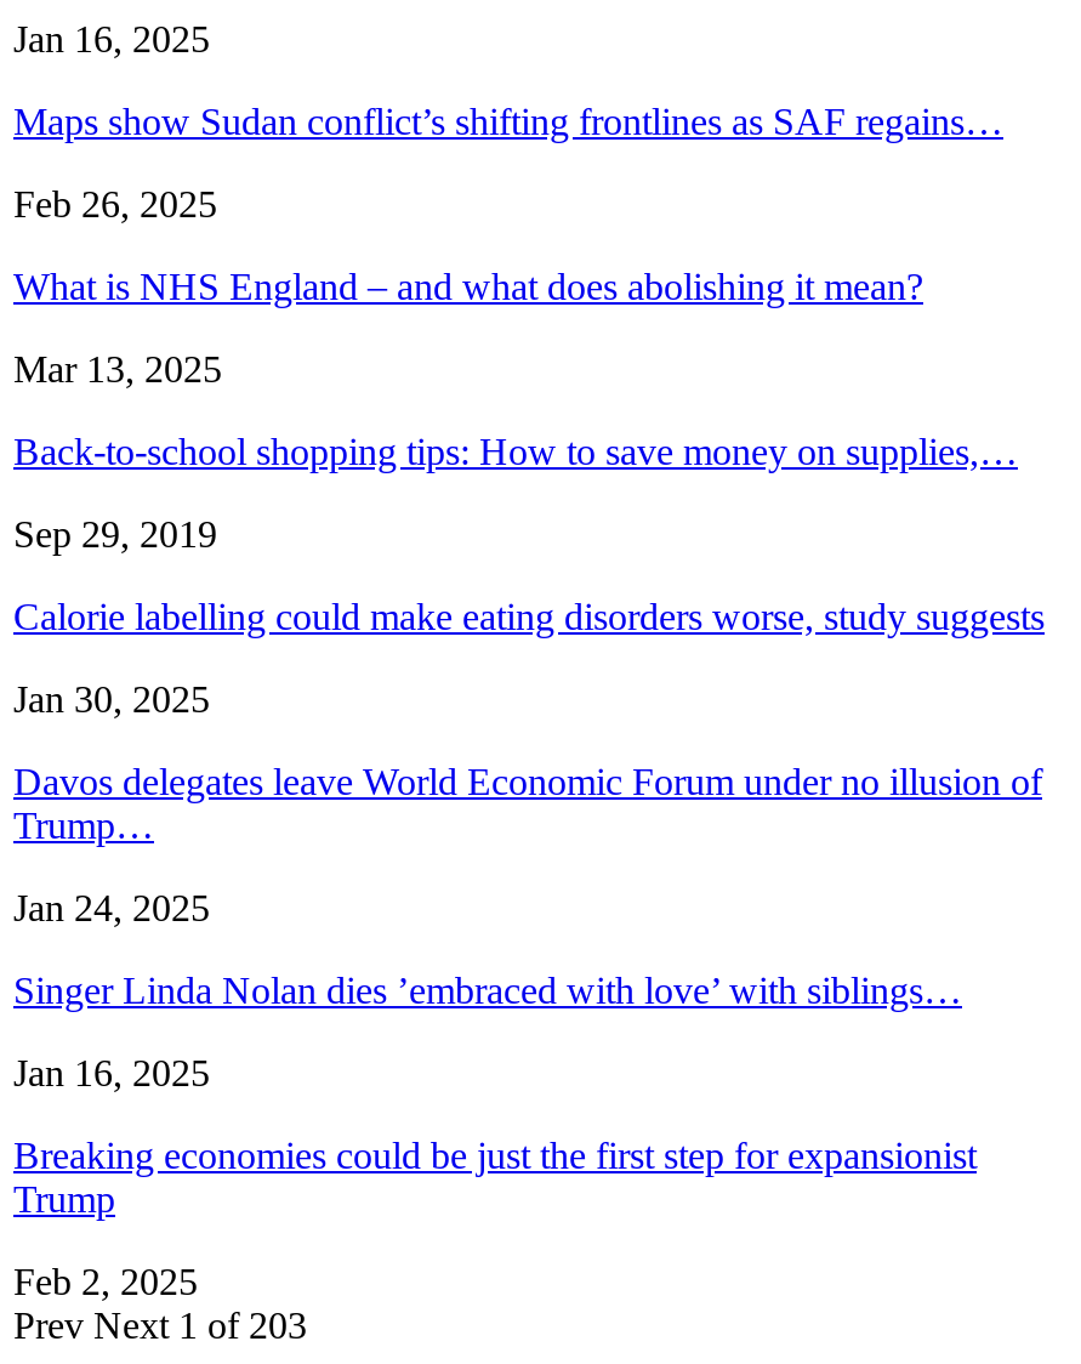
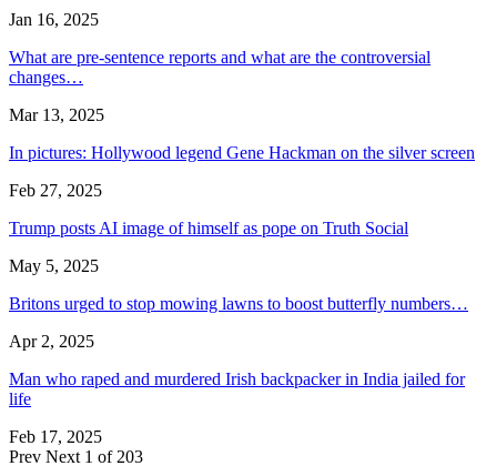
- Maps show Sudan conflict’s shifting frontlines as SAF regains…
- Feb 26, 2025
- What is NHS England – and what does abolishing it mean?
+ What are pre-sentence reports and what are the controversial
+ changes…

- Back-to-school shopping tips: How to save money on supplies,…
- Sep 29, 2019
- Calorie labelling could make eating disorders worse, study suggests
- Jan 30, 2025
- Davos delegates leave World Economic Forum under no illusion of
- Trump…
- Jan 24, 2025
- Singer Linda Nolan dies ’embraced with love’ with siblings…
- Jan 16, 2025
- Breaking economies could be just the first step for expansionist
- Trump
- Feb 2, 2025
+ In pictures: Hollywood legend Gene Hackman on the silver screen
+ Feb 27, 2025
+ Trump posts AI image of himself as pope on Truth Social
+ May 5, 2025
+ Britons urged to stop mowing lawns to boost butterfly numbers…
+ Apr 2, 2025
+ Man who raped and murdered Irish backpacker in India jailed for
+ life
+ Feb 17, 2025
